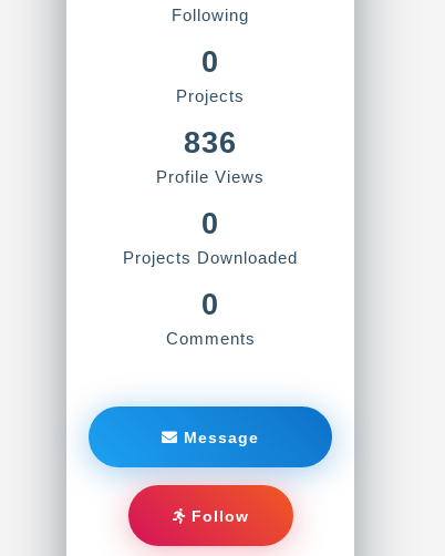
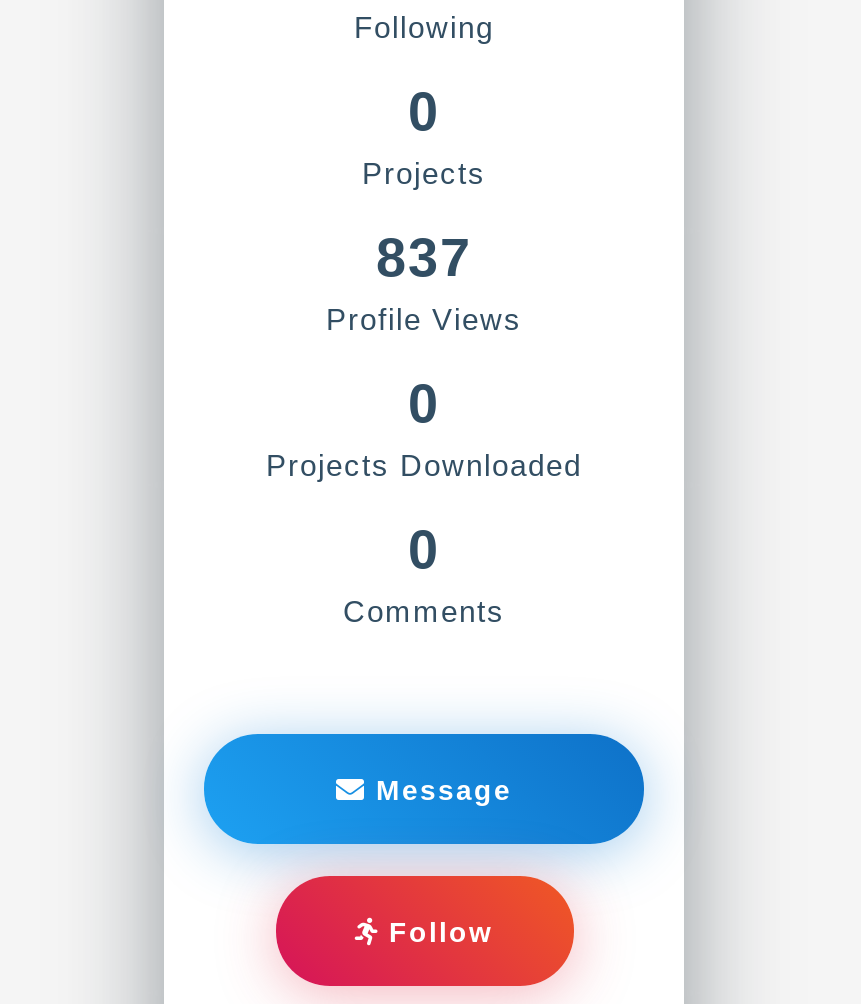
- 836
+ 837
